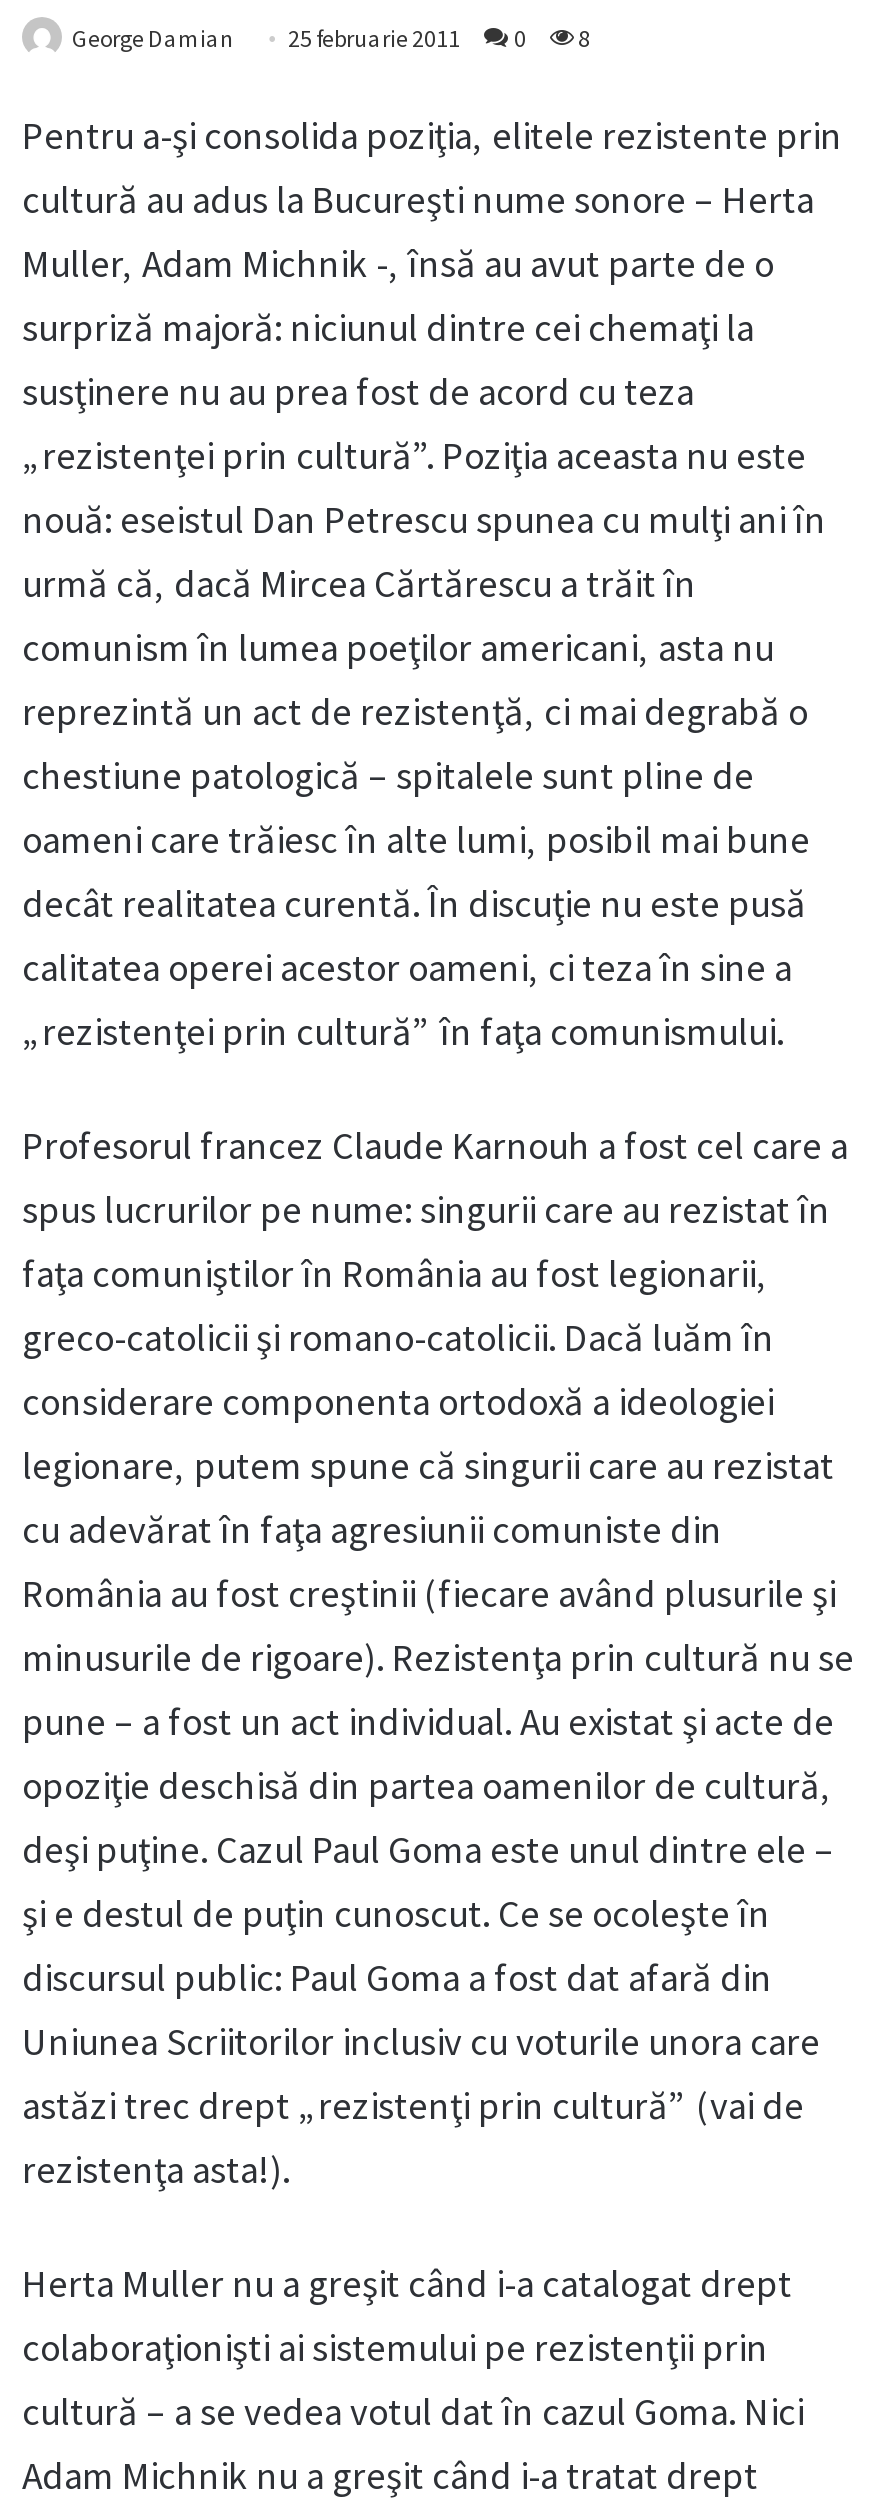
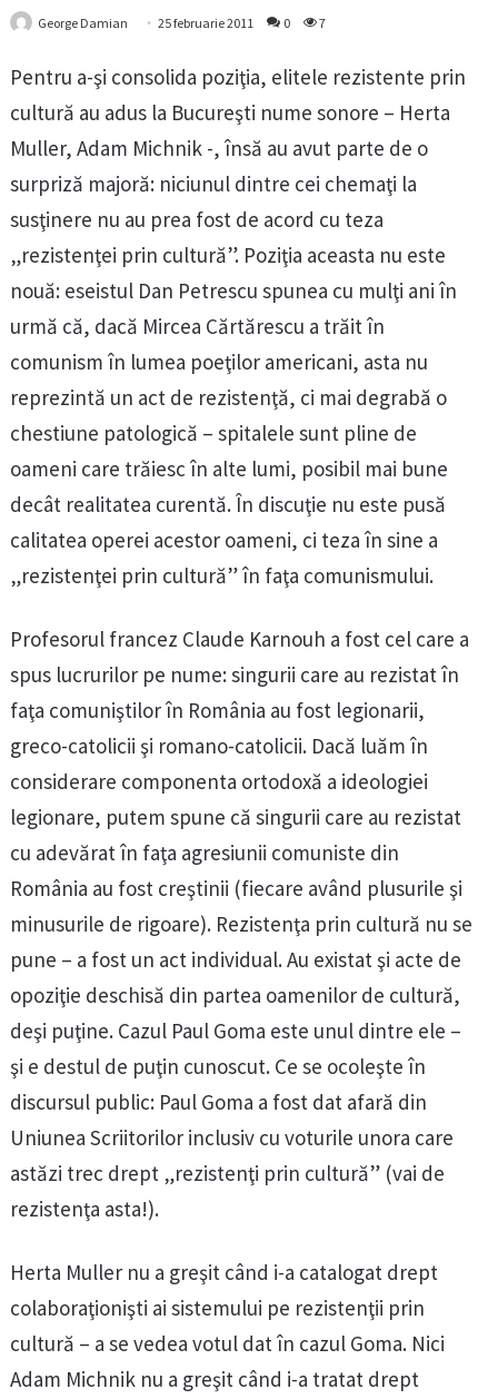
- George Damian 25 februarie 2011 0 8
+ George Damian 25 februarie 2011 0 7
